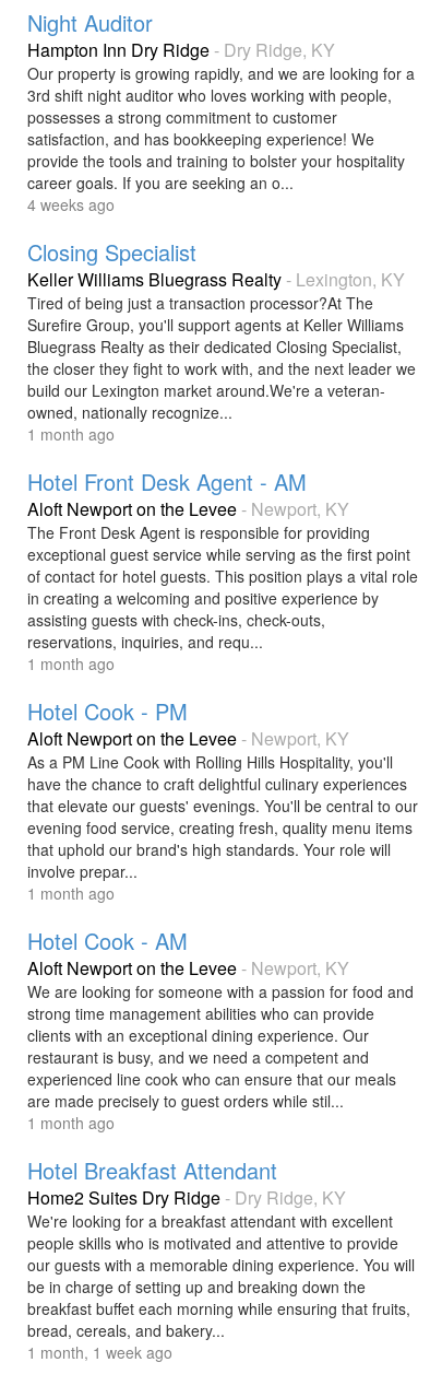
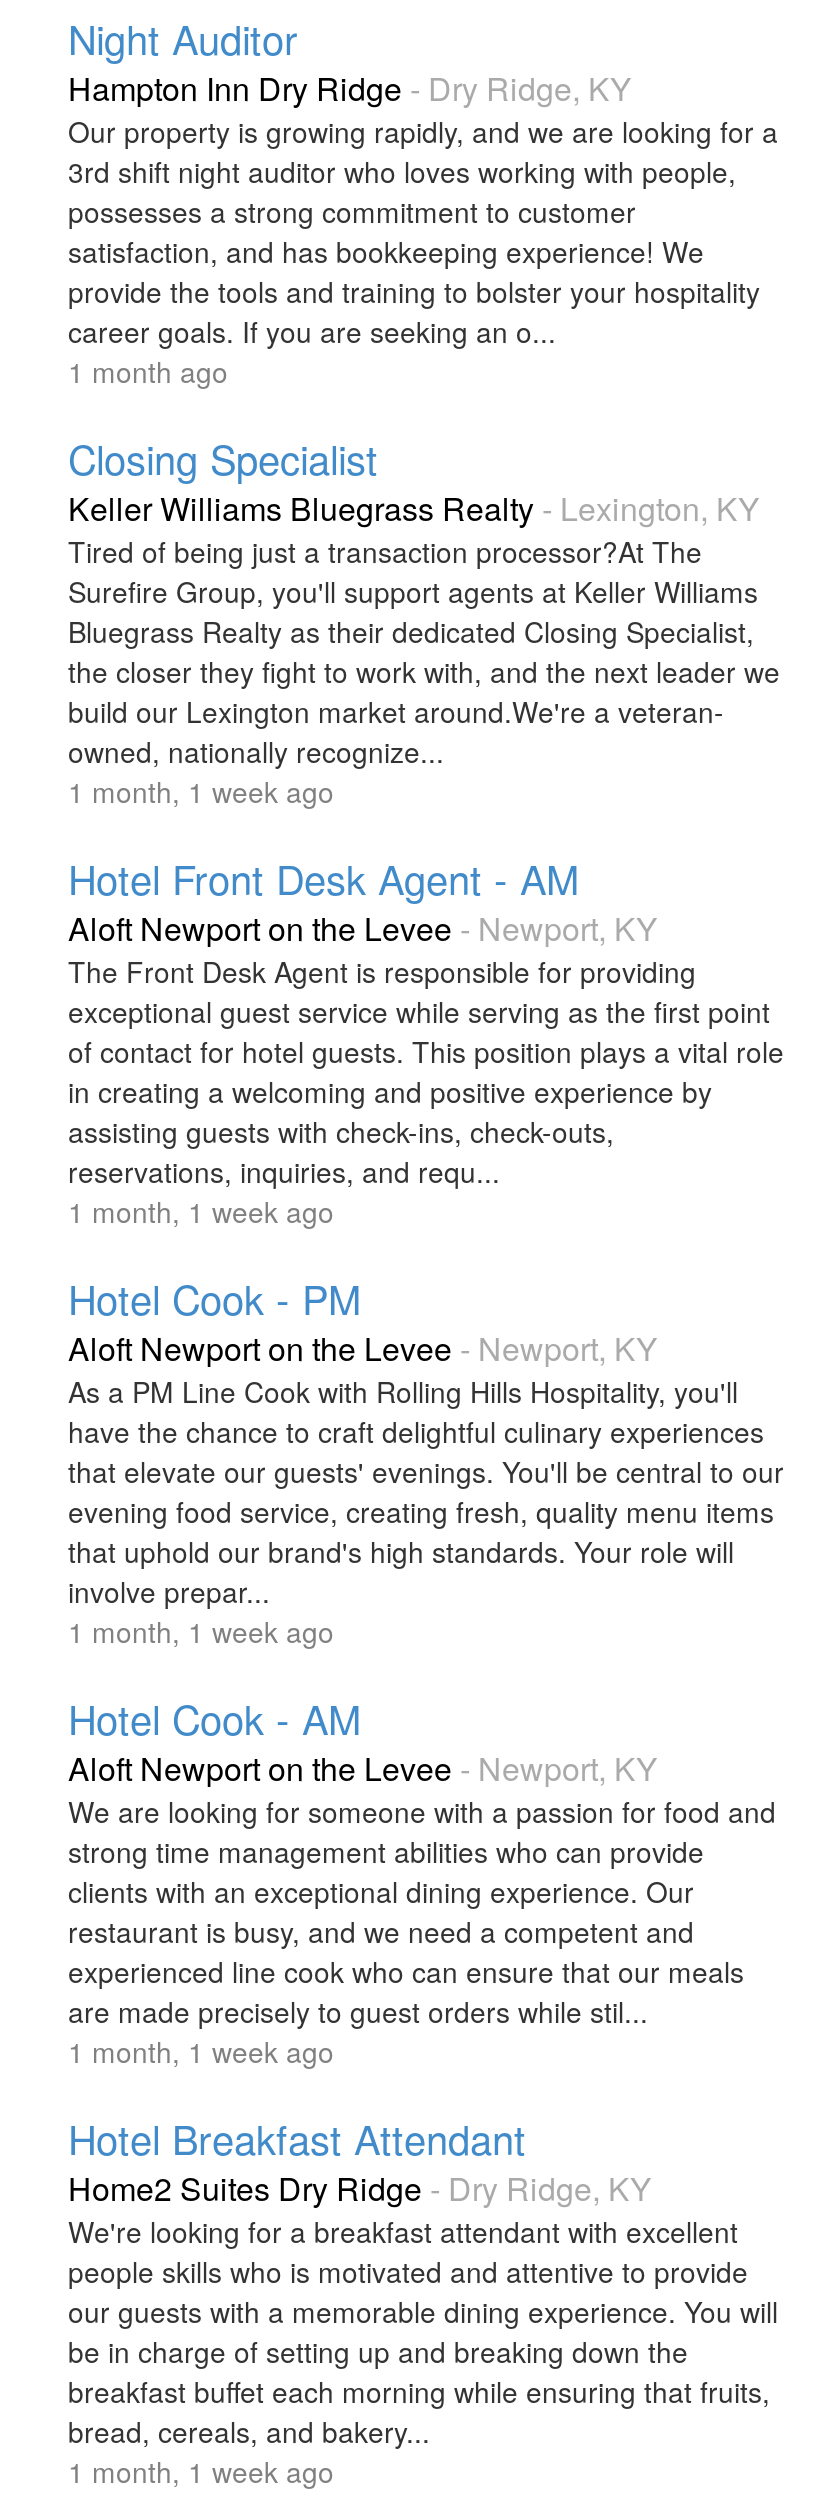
- 4 weeks ago
+ 1 month ago

- 1 month ago
+ 1 month, 1 week ago

- 1 month ago
+ 1 month, 1 week ago

- 1 month ago
+ 1 month, 1 week ago

- 1 month ago
+ 1 month, 1 week ago
